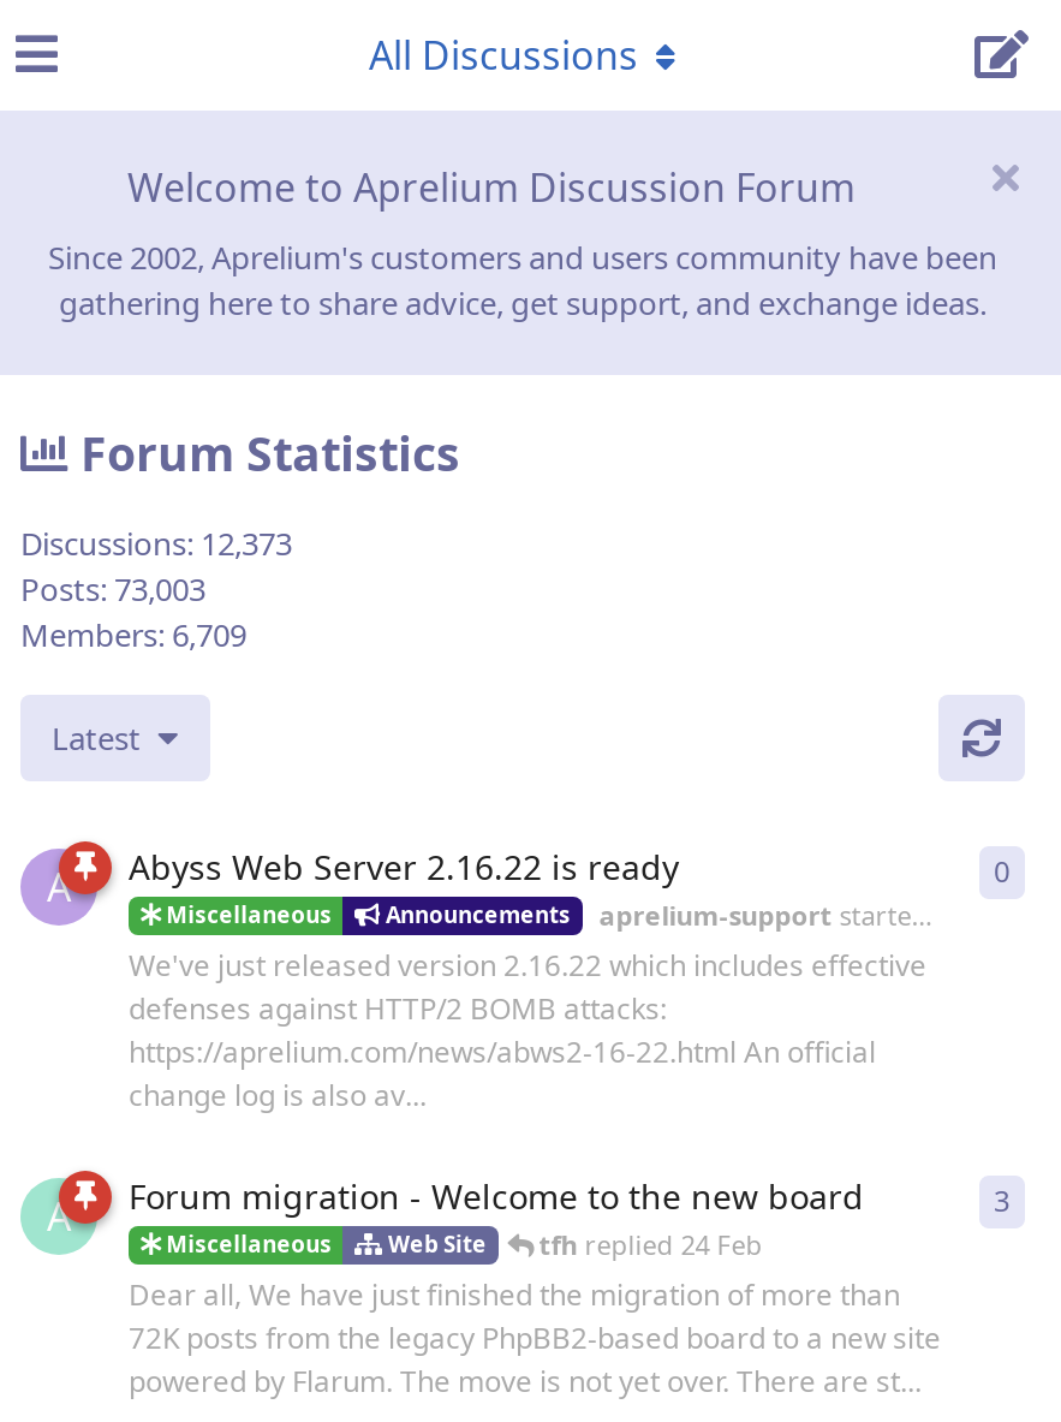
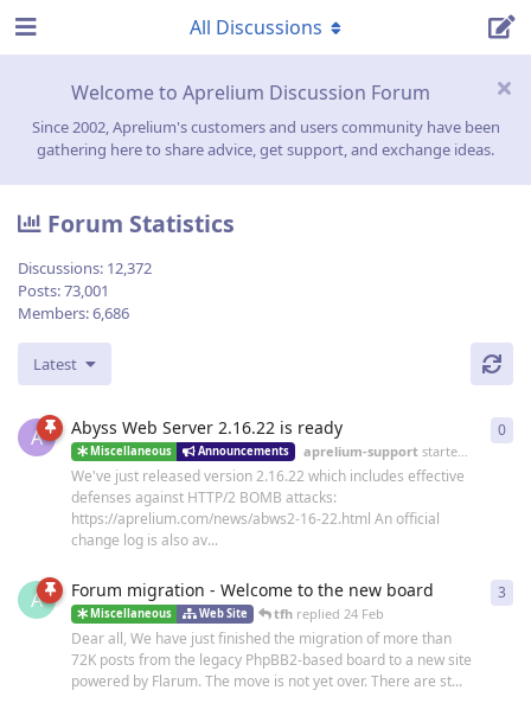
- Discussions: 12,373
+ Discussions: 12,372

- Posts: 73,003
+ Posts: 73,001

- Members: 6,709
+ Members: 6,686
